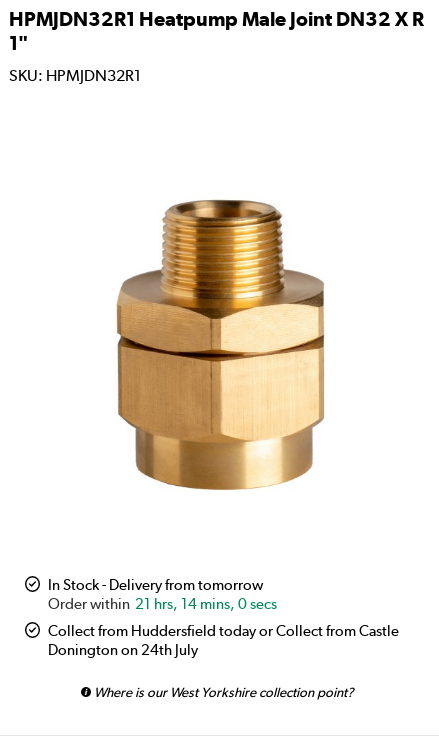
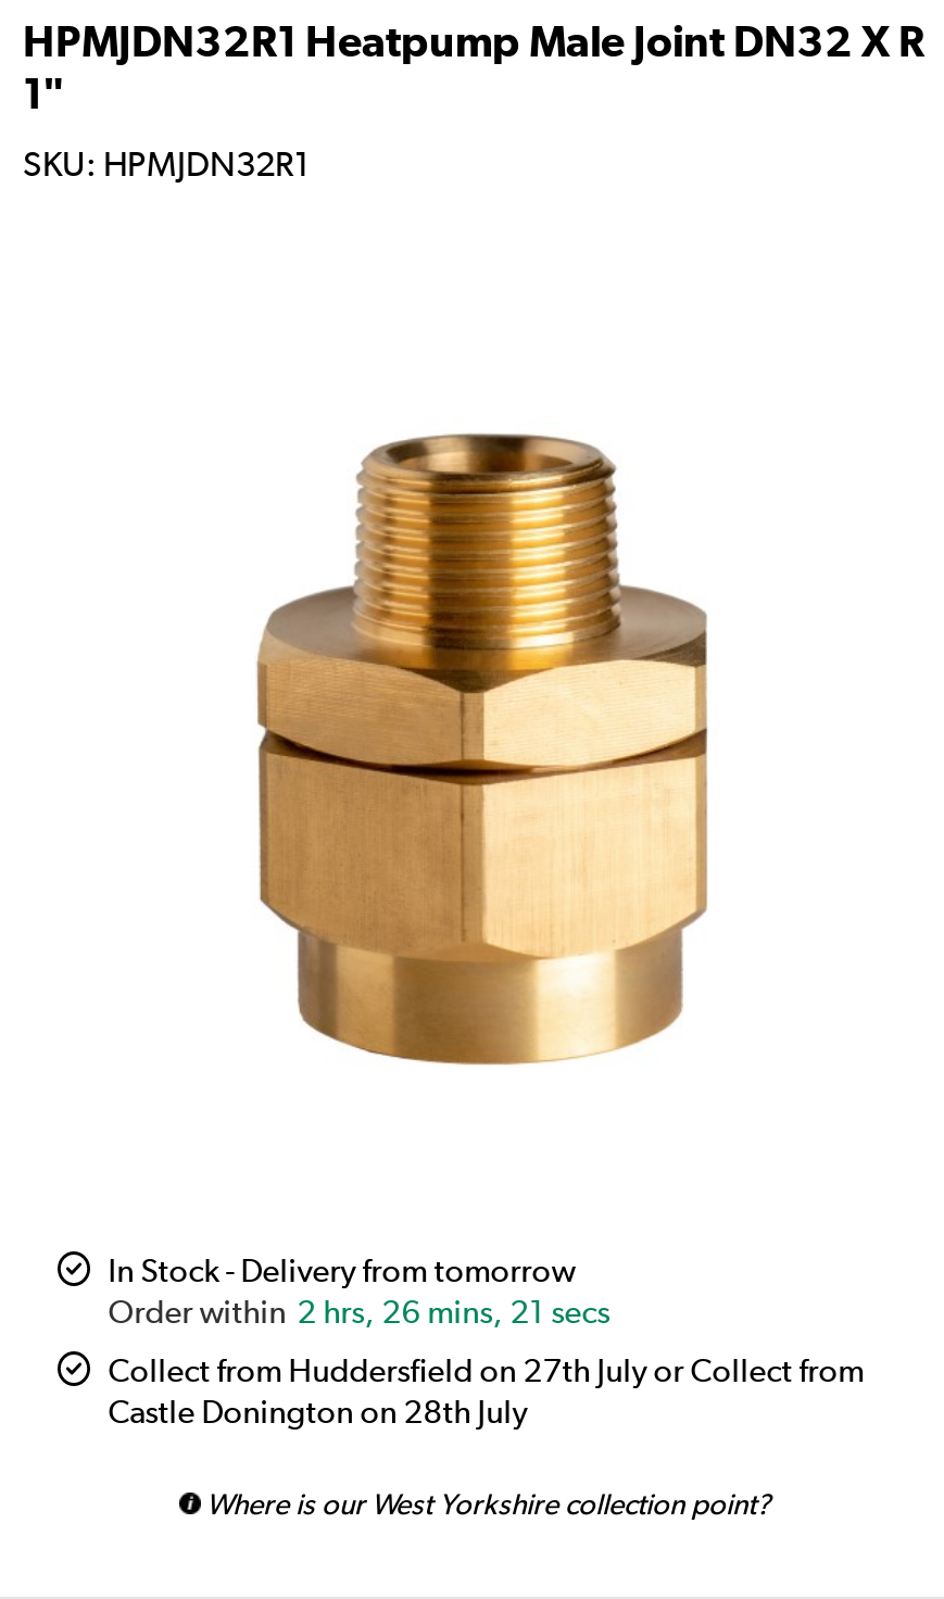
- 21 hrs, 14 mins, 0 secs
+ 2 hrs, 26 mins, 21 secs

- Collect from Huddersfield today or Collect from Castle
- Donington on 24th July
+ Collect from Huddersfield on 27th July or Collect from
+ Castle Donington on 28th July
